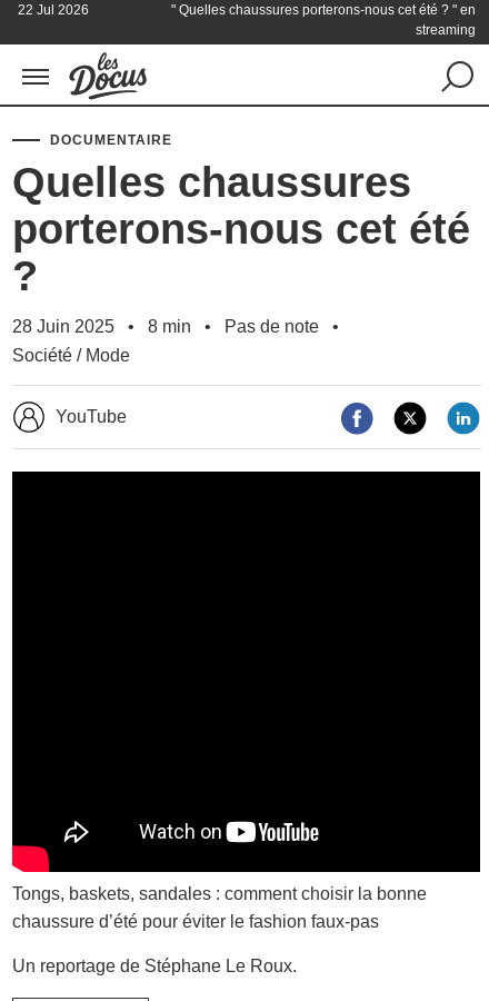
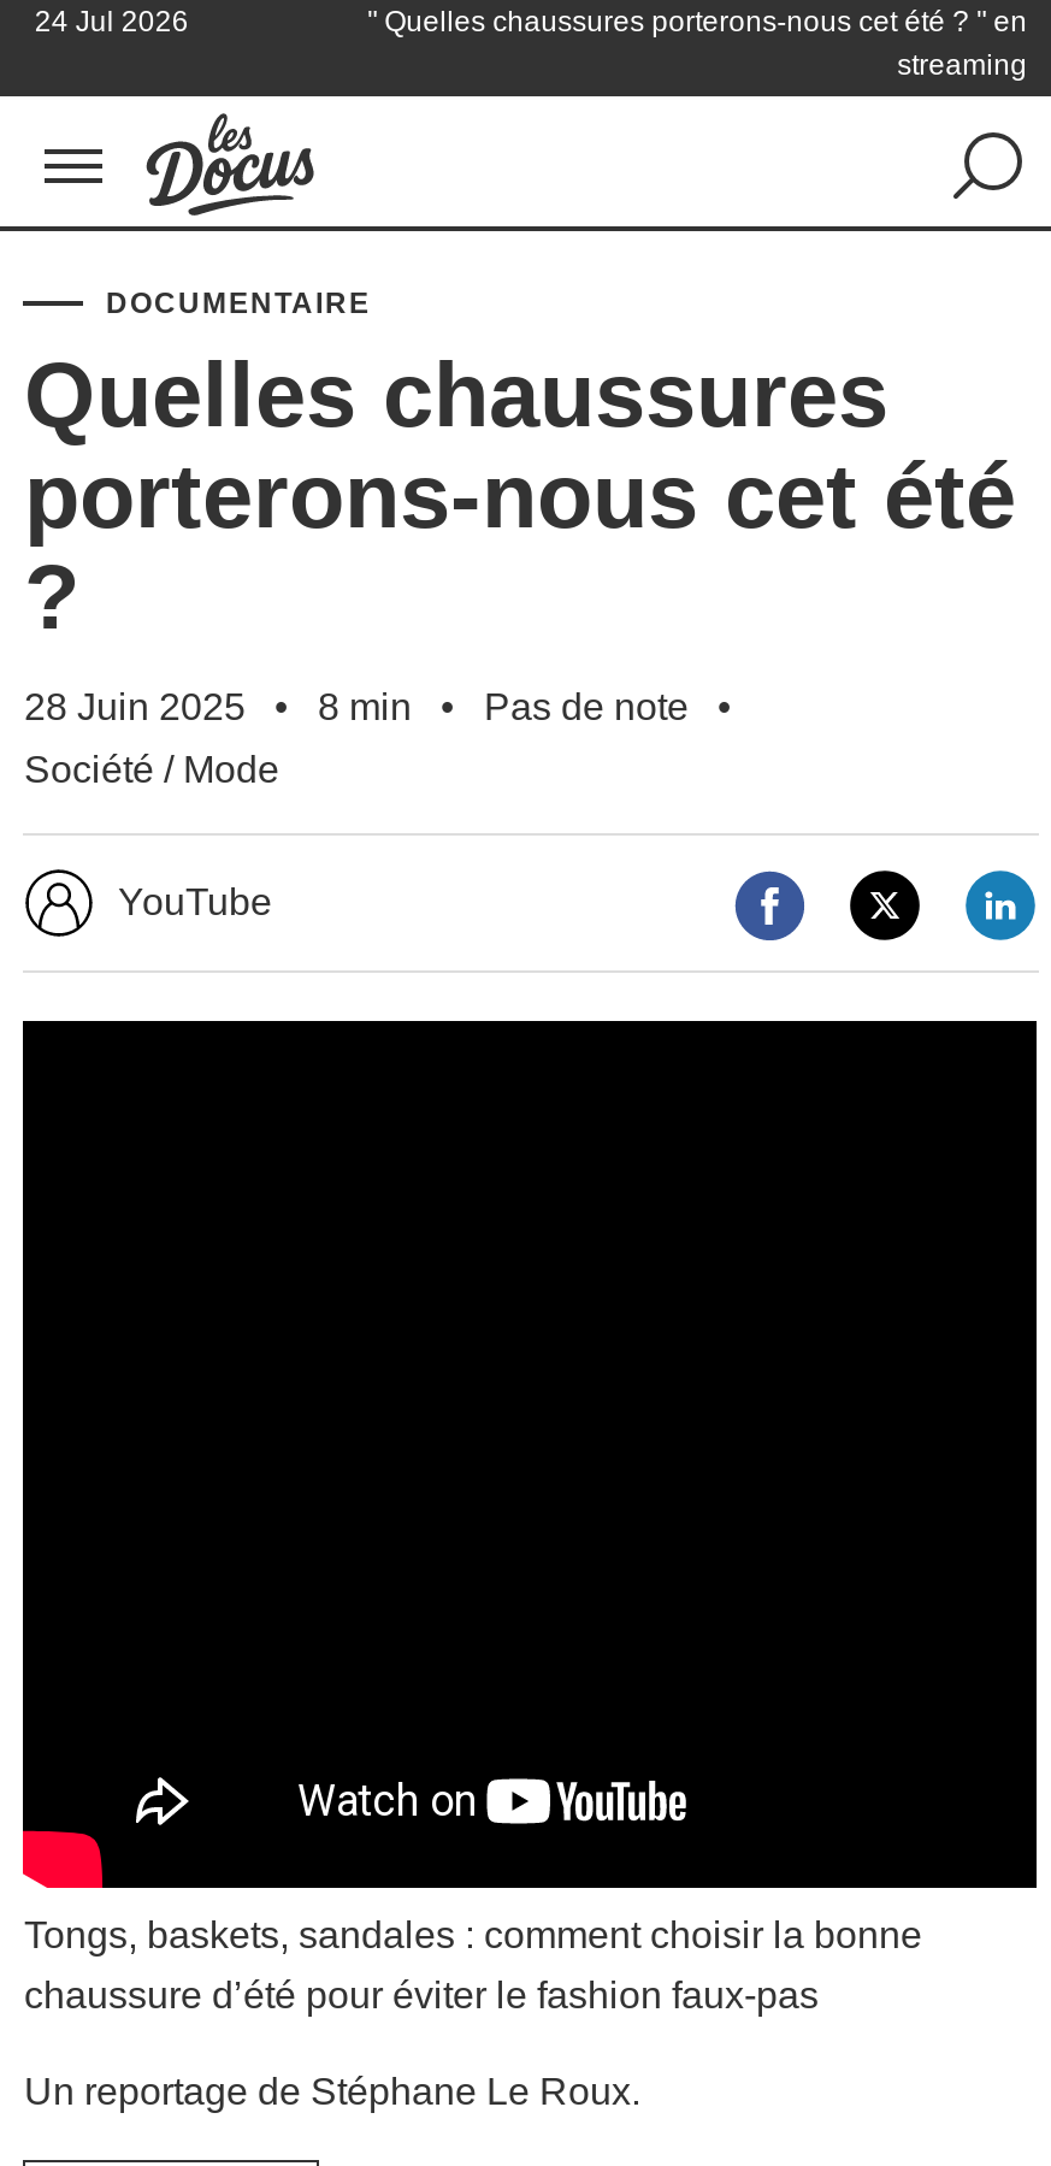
- 22 Jul 2026
+ 24 Jul 2026
